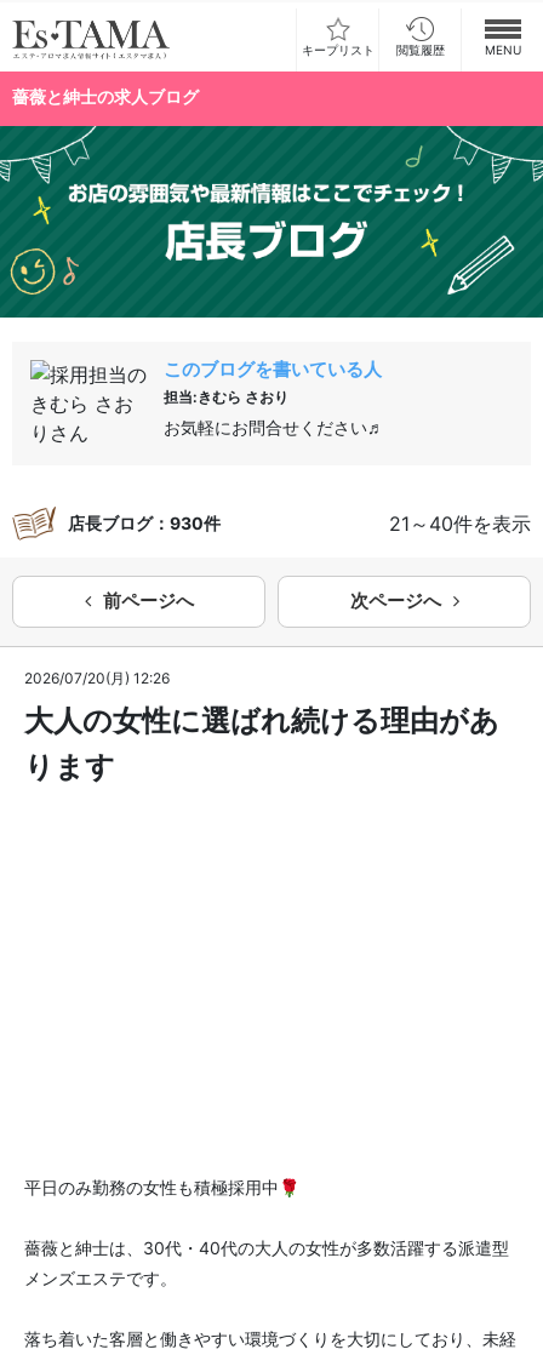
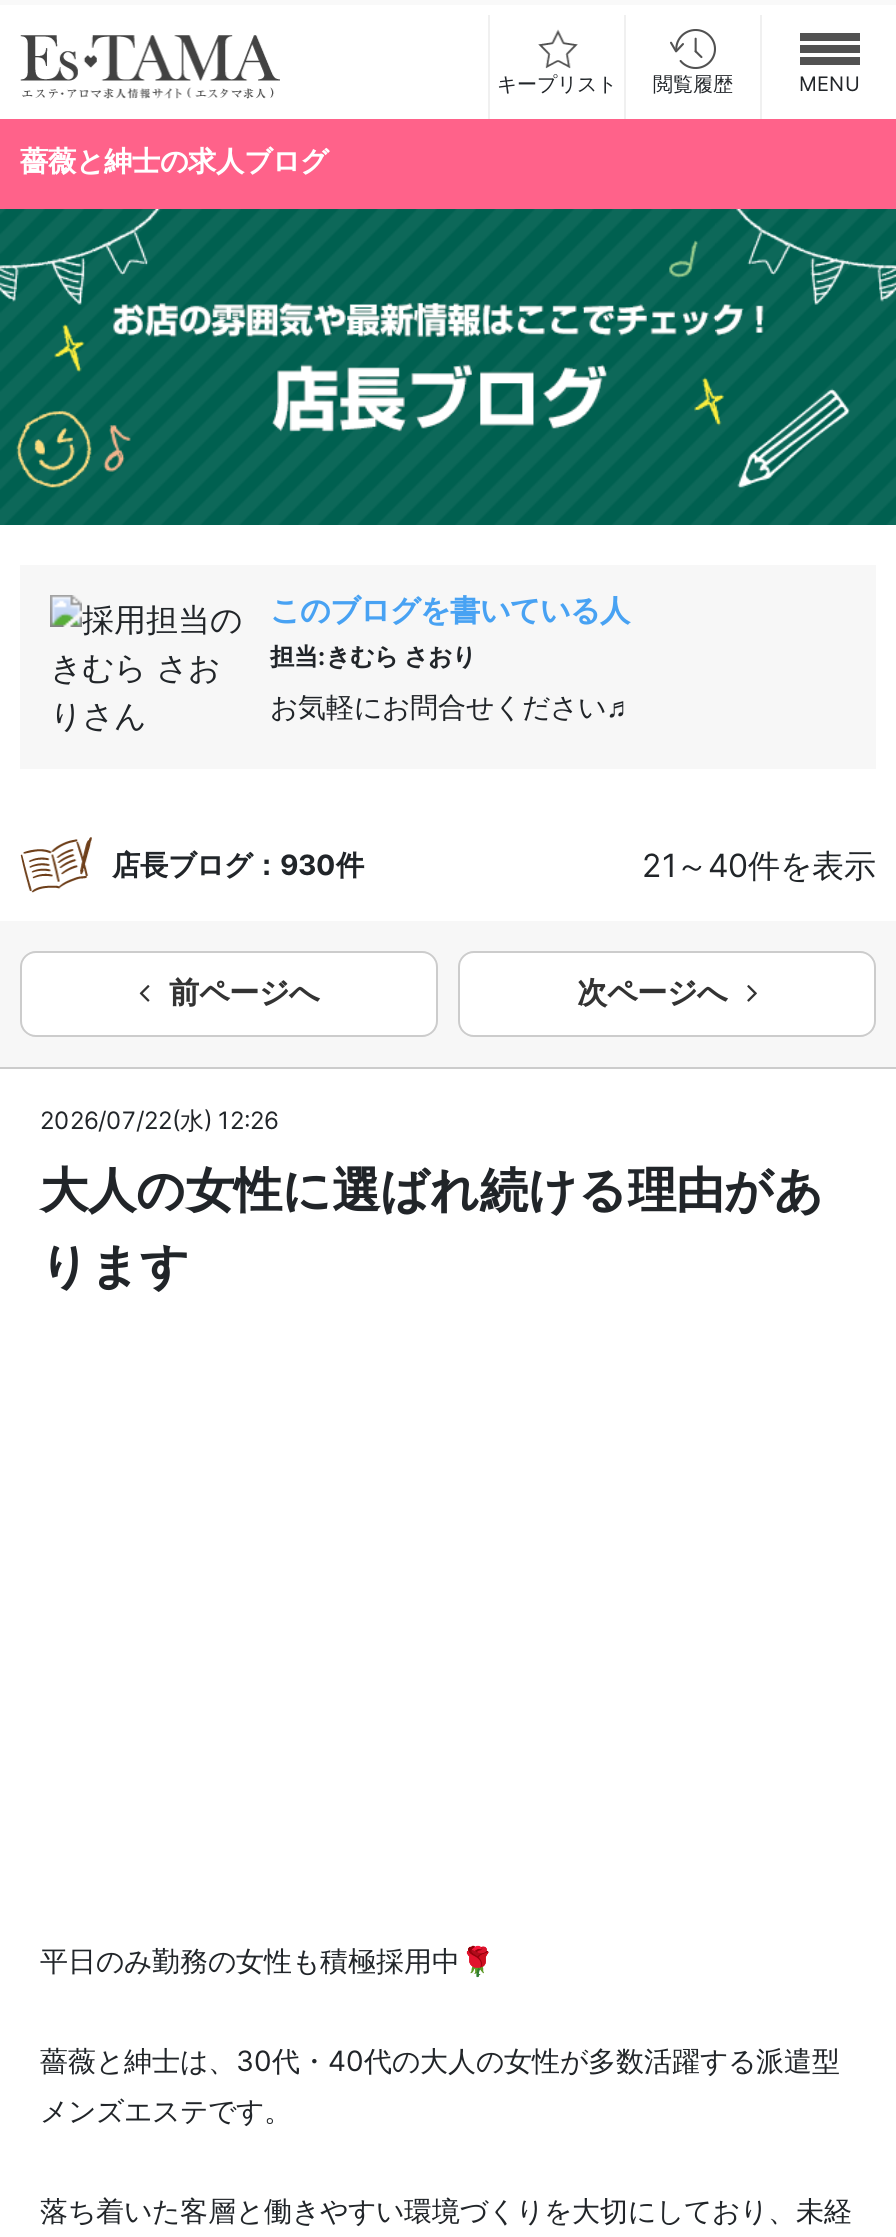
- 2026/07/20(月) 12:26
+ 2026/07/22(水) 12:26
